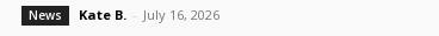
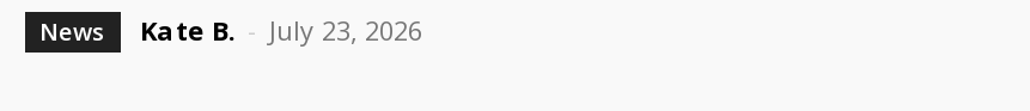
- News Kate B. - July 16, 2026
+ News Kate B. - July 23, 2026
